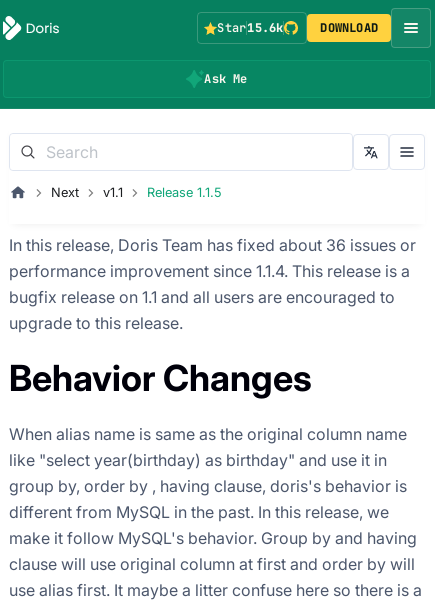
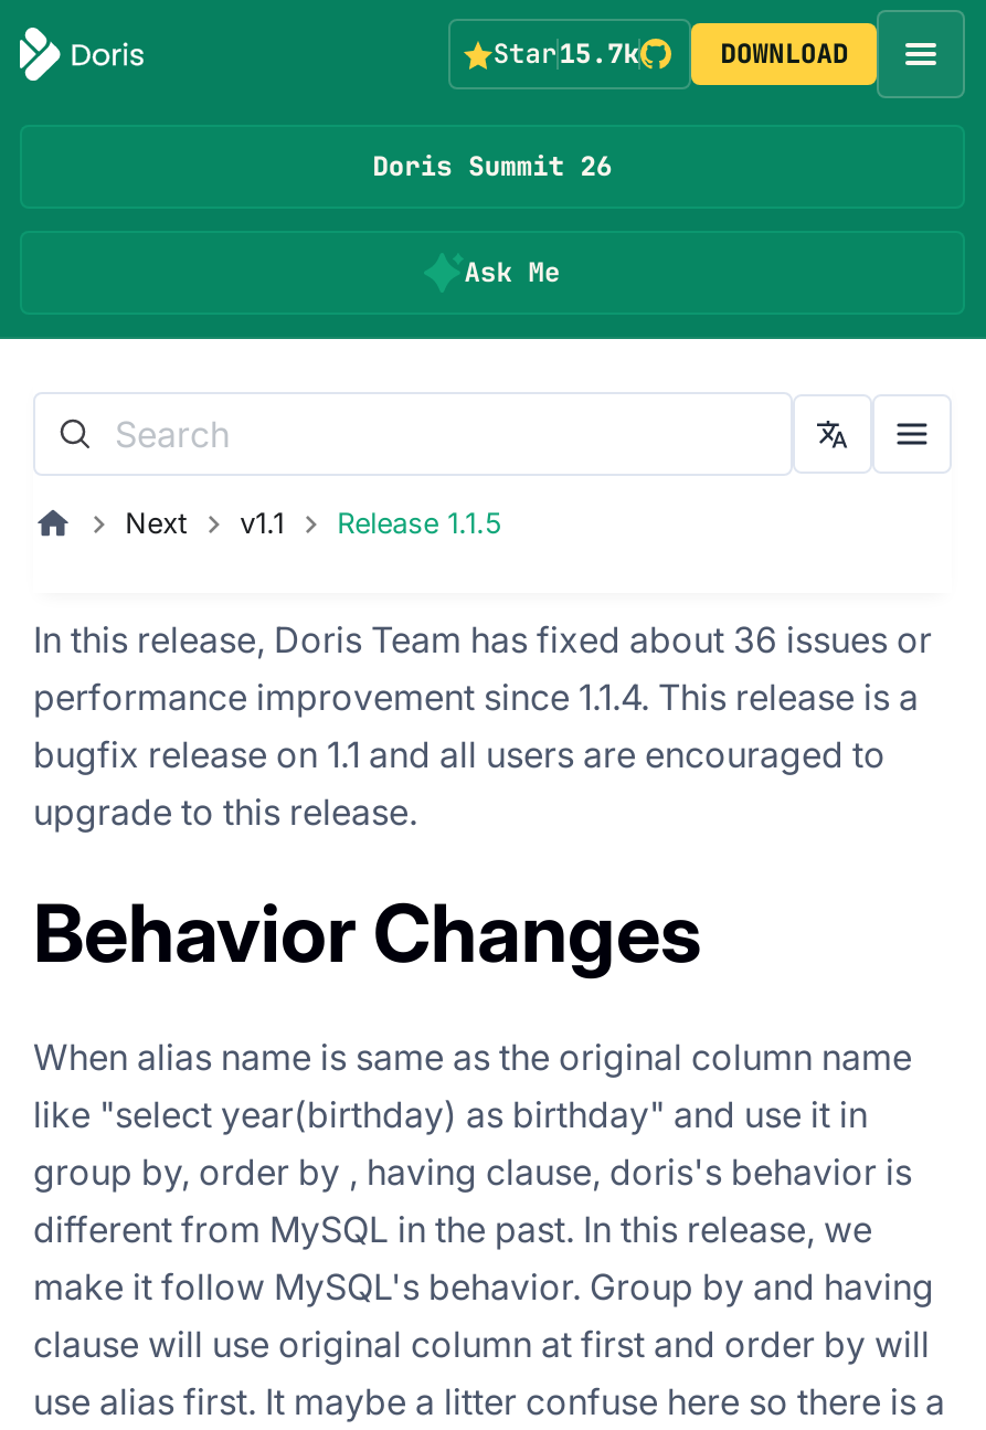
- Star15.6k
+ Star15.7k

+ Doris Summit 26
